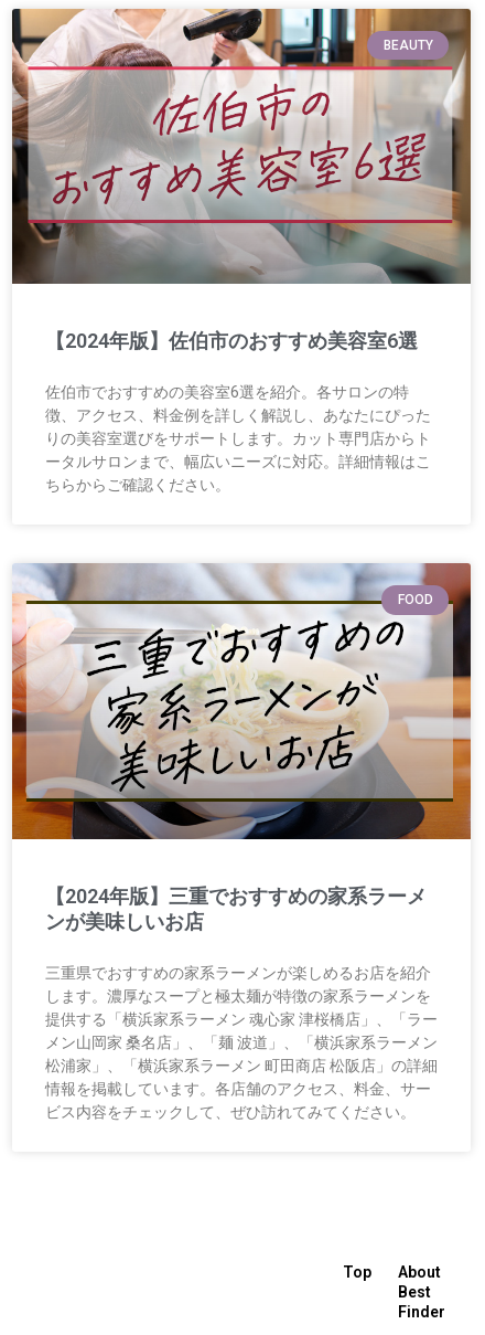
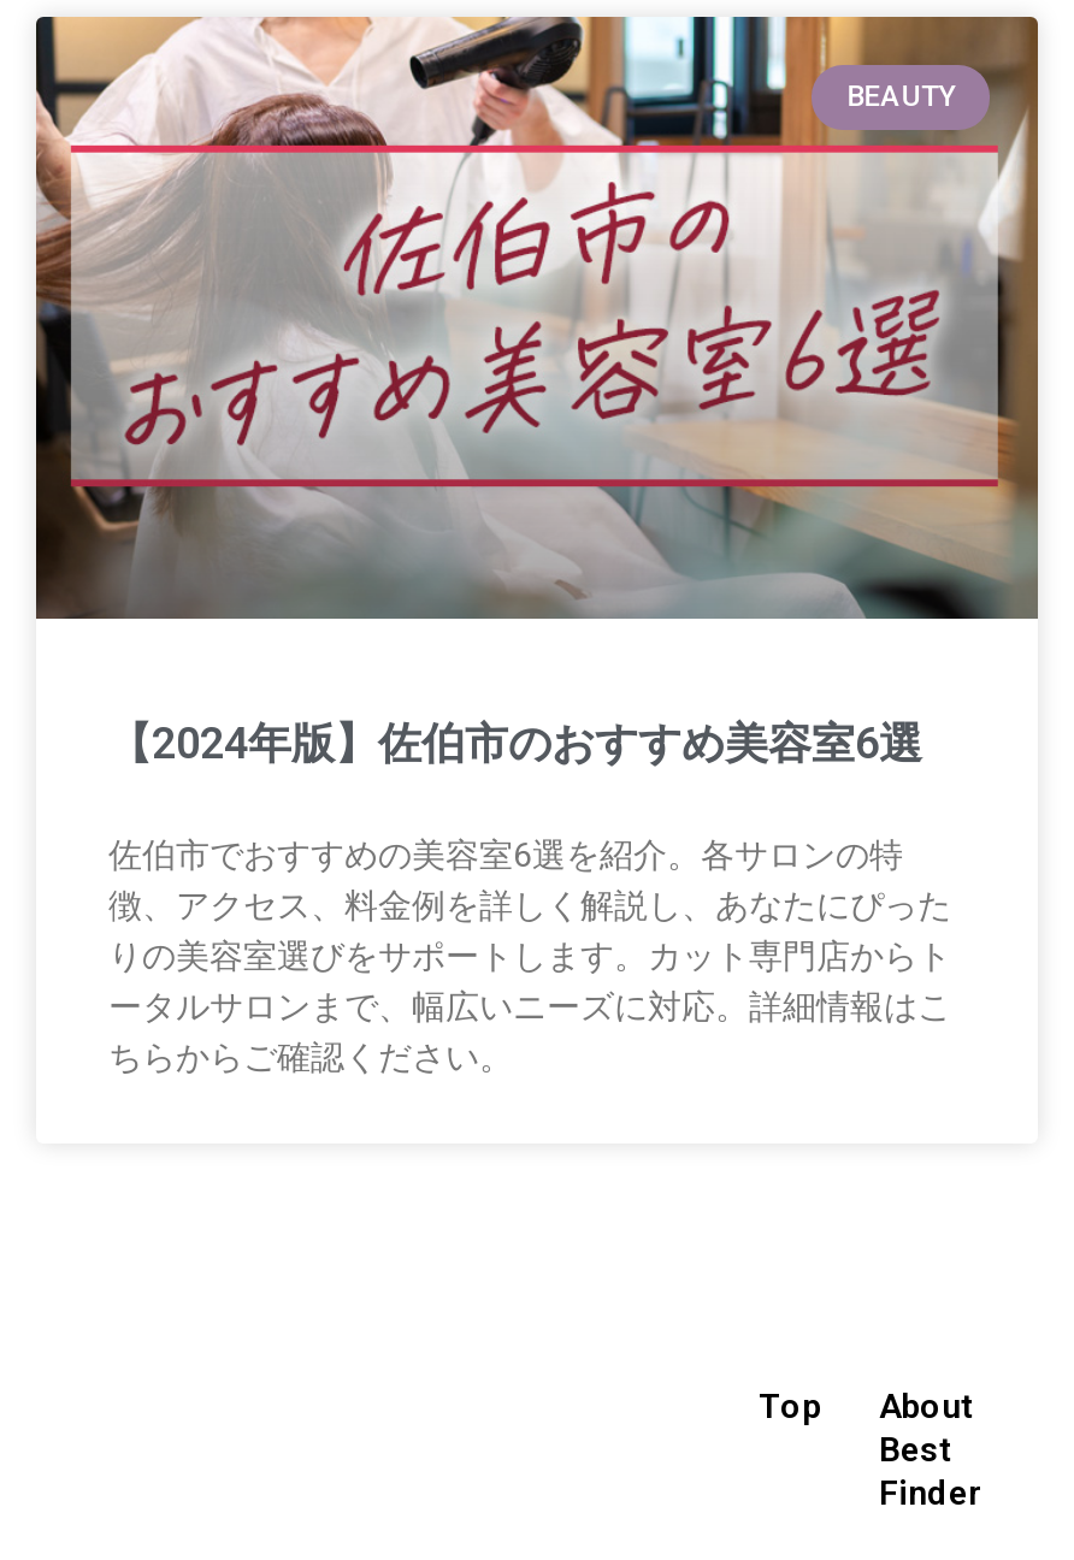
- [image]
- FOOD

- 【2024年版】三重でおすすめの家系ラーメ
- ンが美味しいお店
- 三重県でおすすめの家系ラーメンが楽しめるお店を紹介
- します。濃厚なスープと極太麺が特徴の家系ラーメンを
- 提供する「横浜家系ラーメン 魂心家 津桜橋店」、「ラー
- メン山岡家 桑名店」、「麺 波道」、「横浜家系ラーメン
- 松浦家」、「横浜家系ラーメン 町田商店 松阪店」の詳細
- 情報を掲載しています。各店舗のアクセス、料金、サー
- ビス内容をチェックして、ぜひ訪れてみてください。
